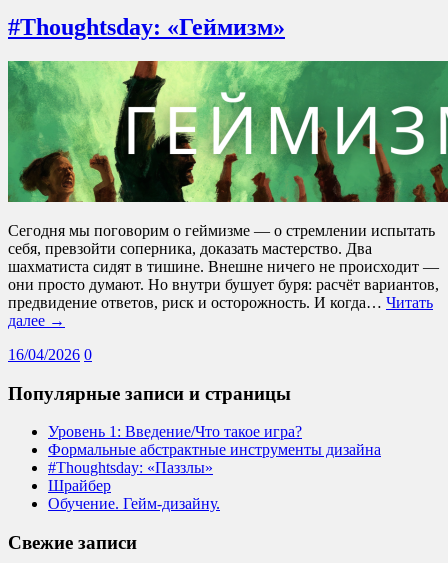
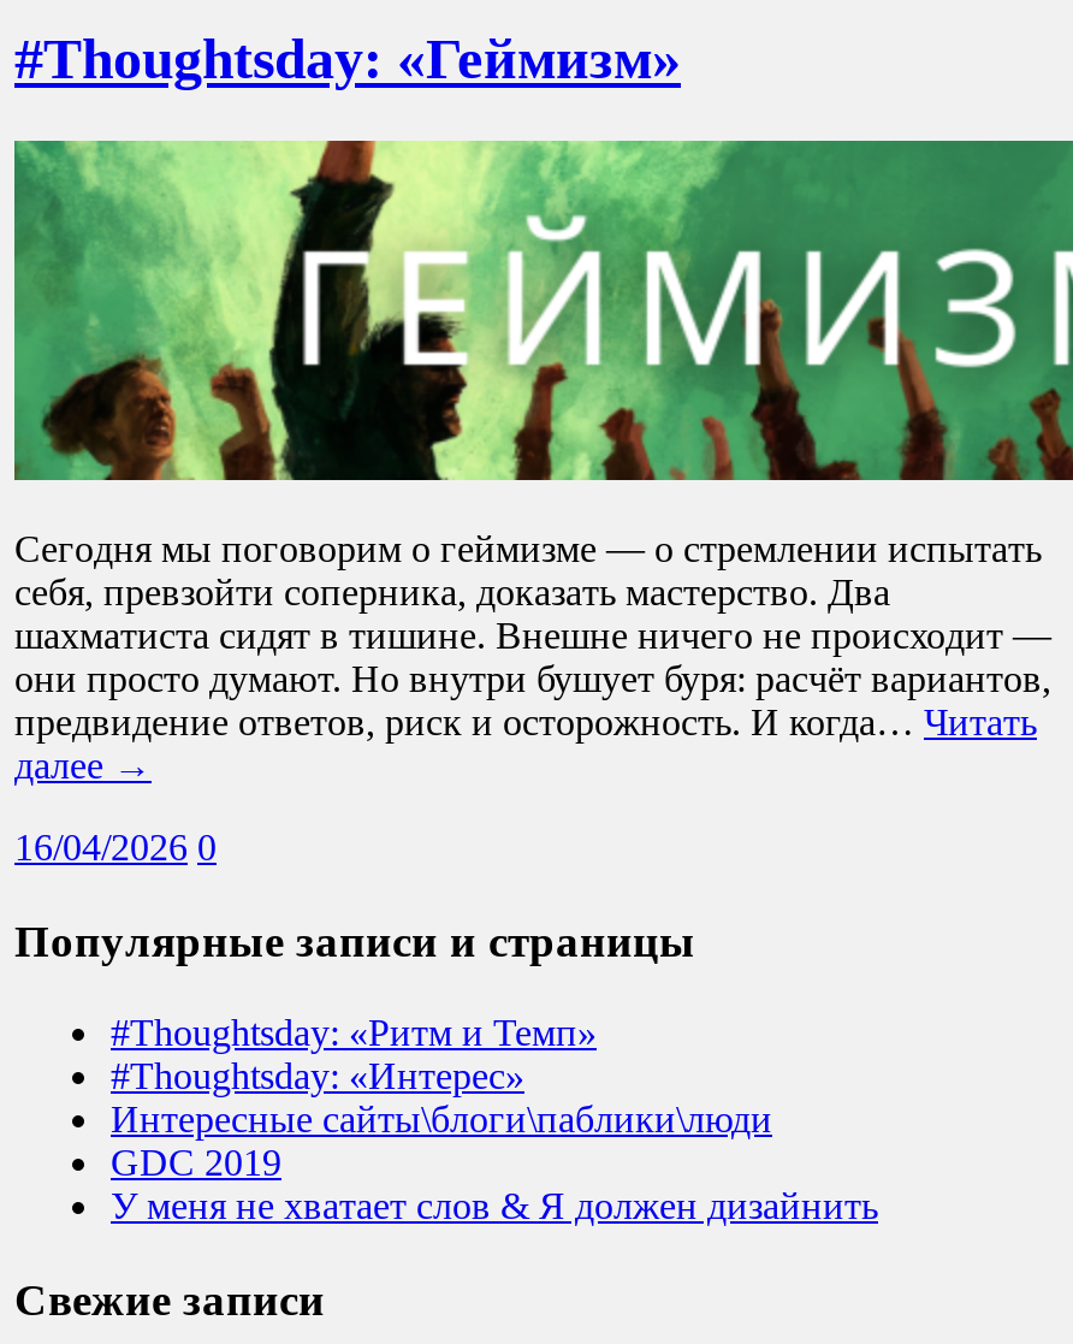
- Уровень 1: Введение/Что такое игра?
- Формальные абстрактные инструменты дизайна
- #Thoughtsday: «Паззлы»
- Шрайбер
- Обучение. Гейм-дизайну.
+ #Thoughtsday: «Ритм и Темп»
+ #Thoughtsday: «Интерес»
+ Интересные сайты\блоги\паблики\люди
+ GDC 2019
+ У меня не хватает слов & Я должен дизайнить
